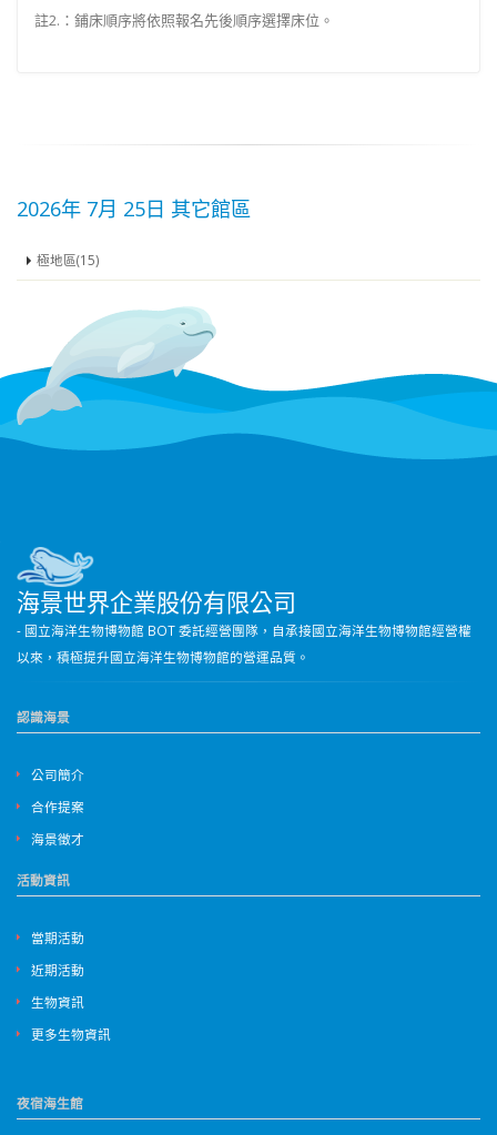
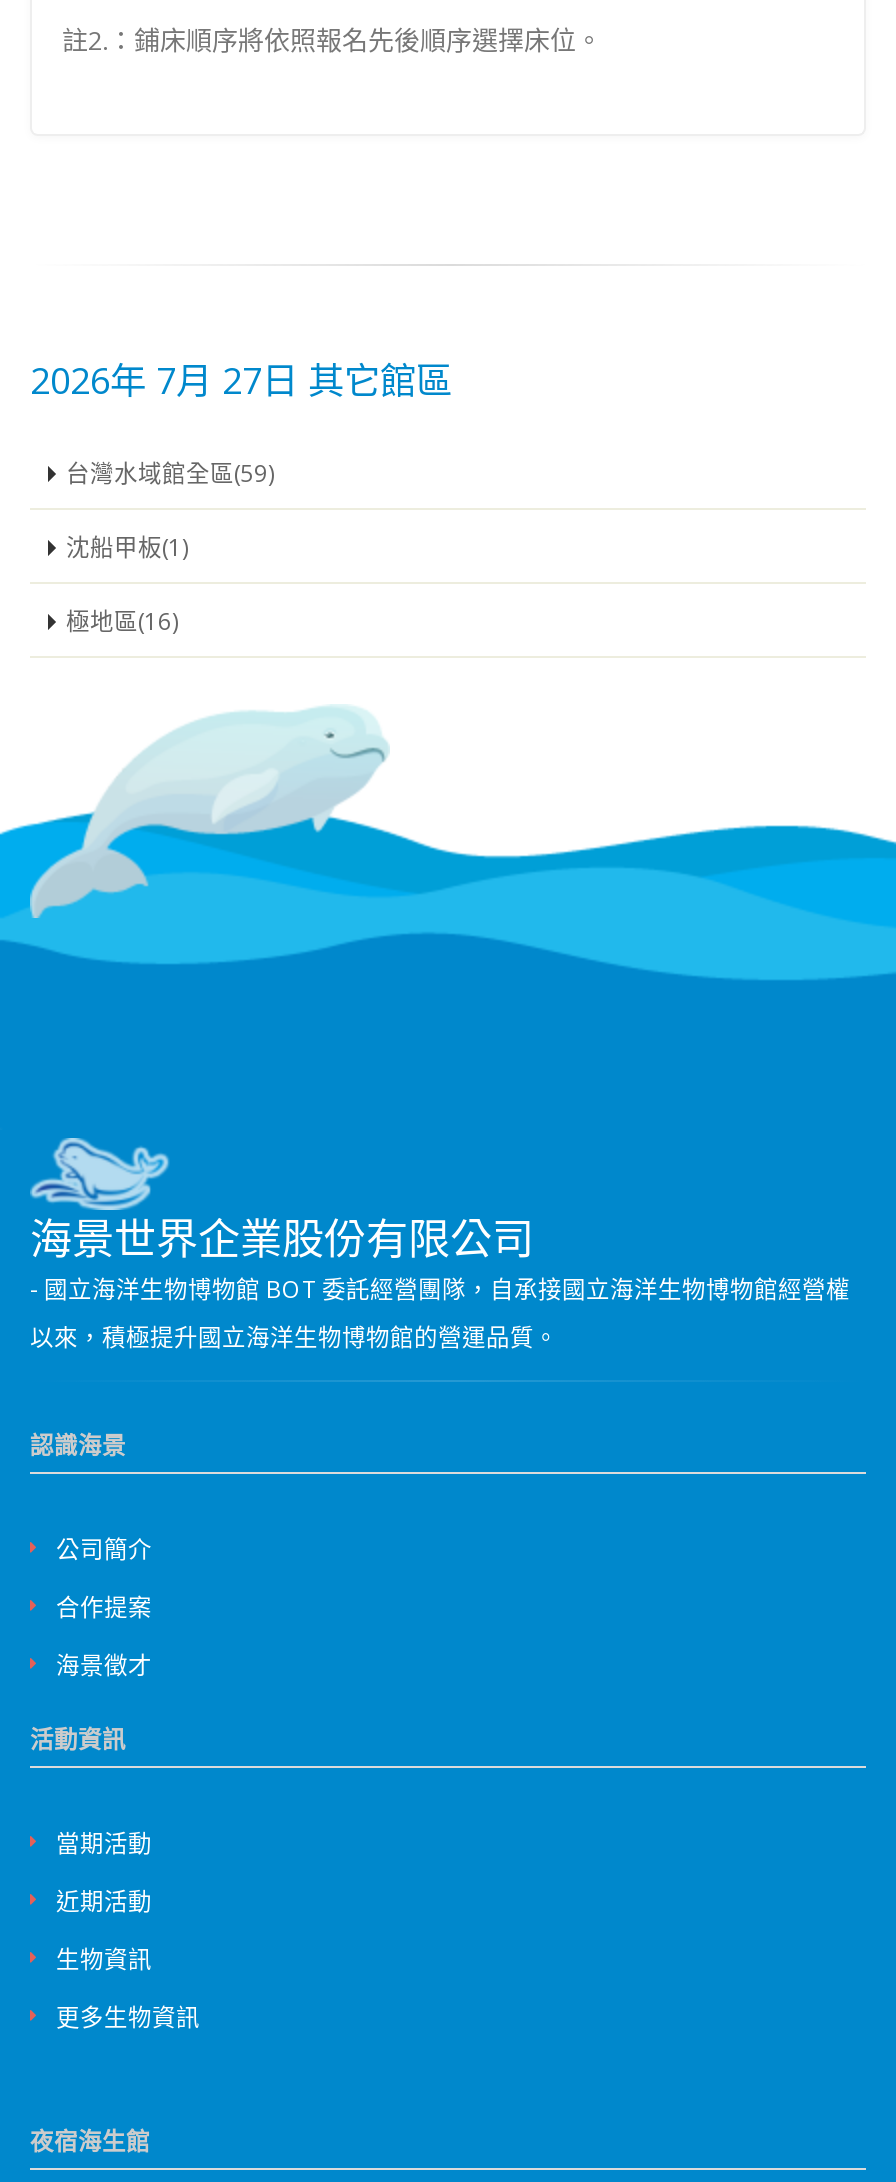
- 2026年 7月 25日 其它館區
- 極地區(15)
+ 2026年 7月 27日 其它館區
+ 台灣水域館全區(59)
+ 沈船甲板(1)
+ 極地區(16)
